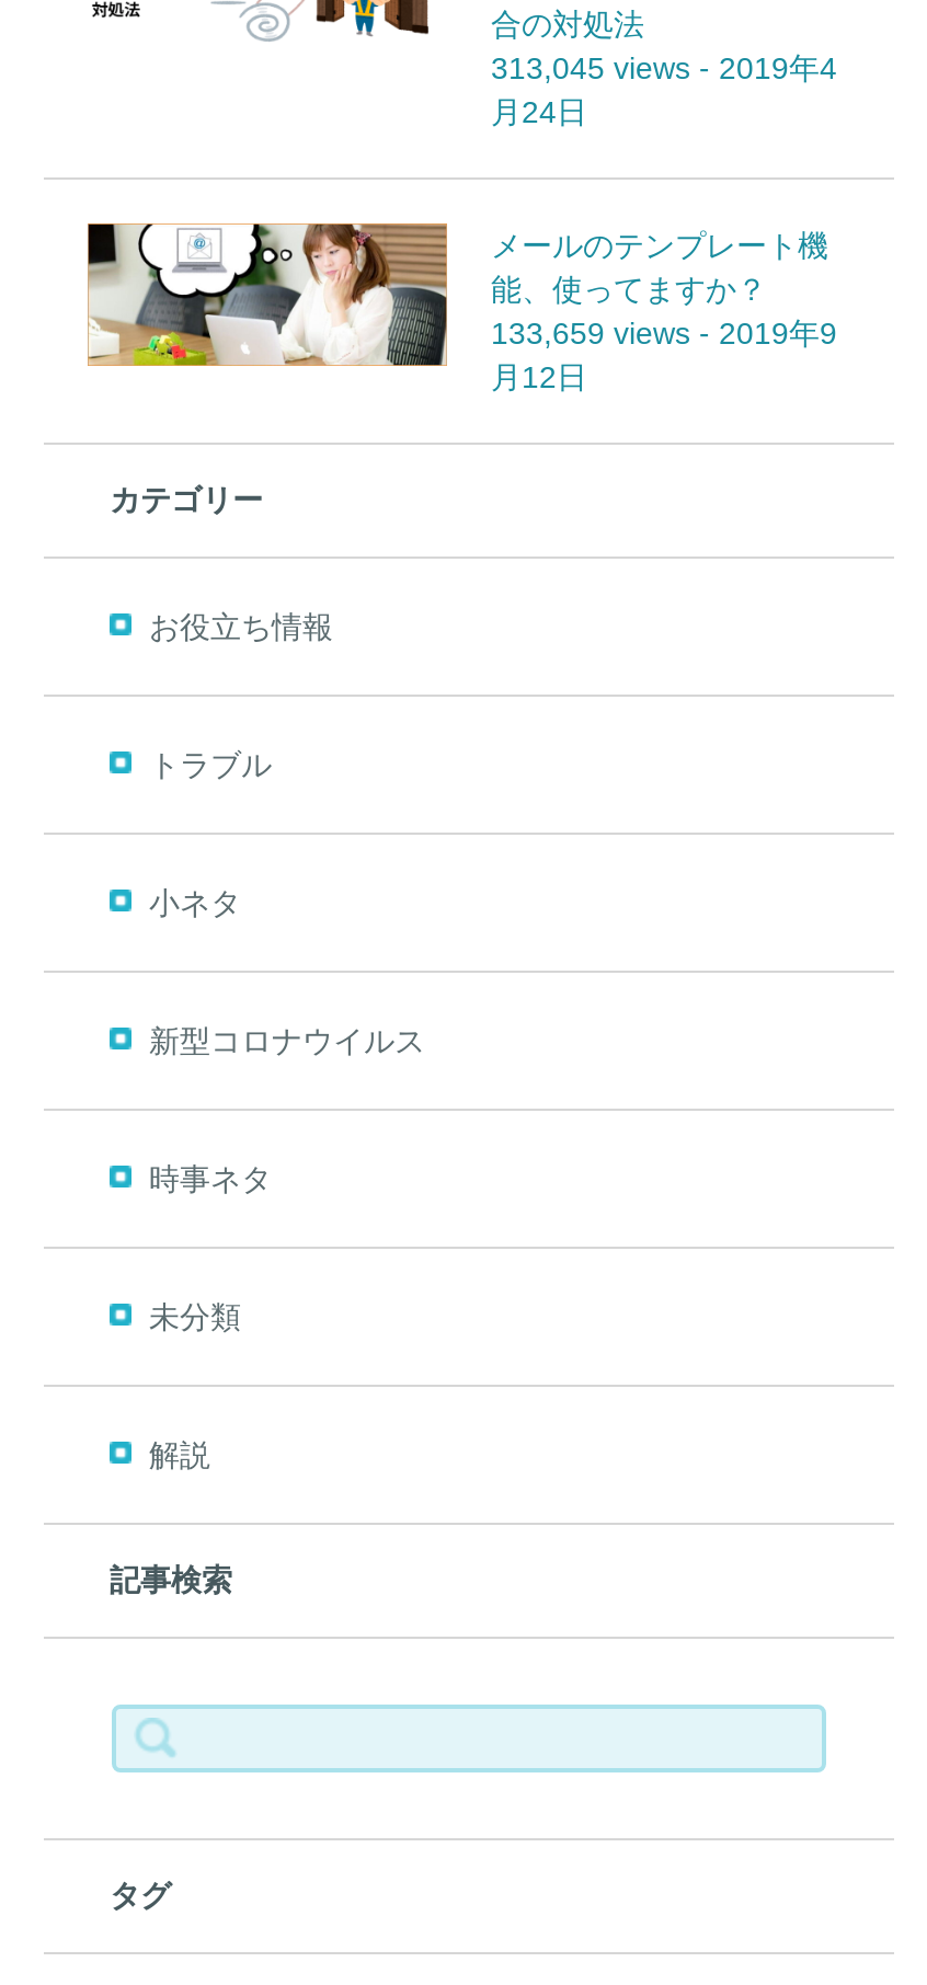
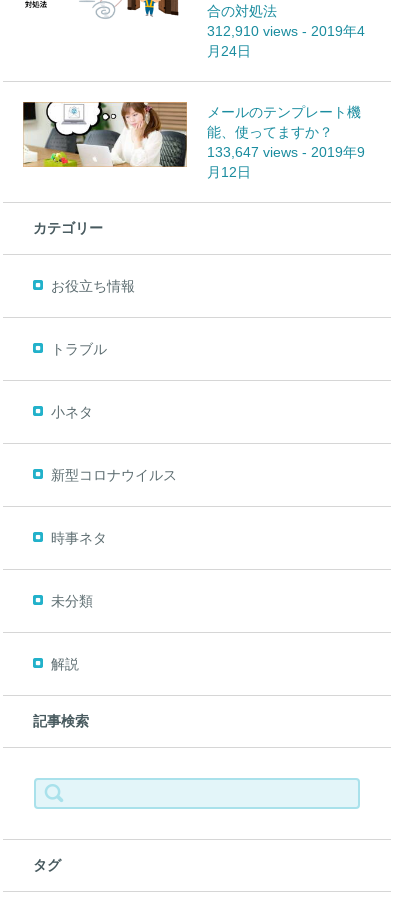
- 313,045 views - 2019年4
+ 312,910 views - 2019年4

- 133,659 views - 2019年9
+ 133,647 views - 2019年9
